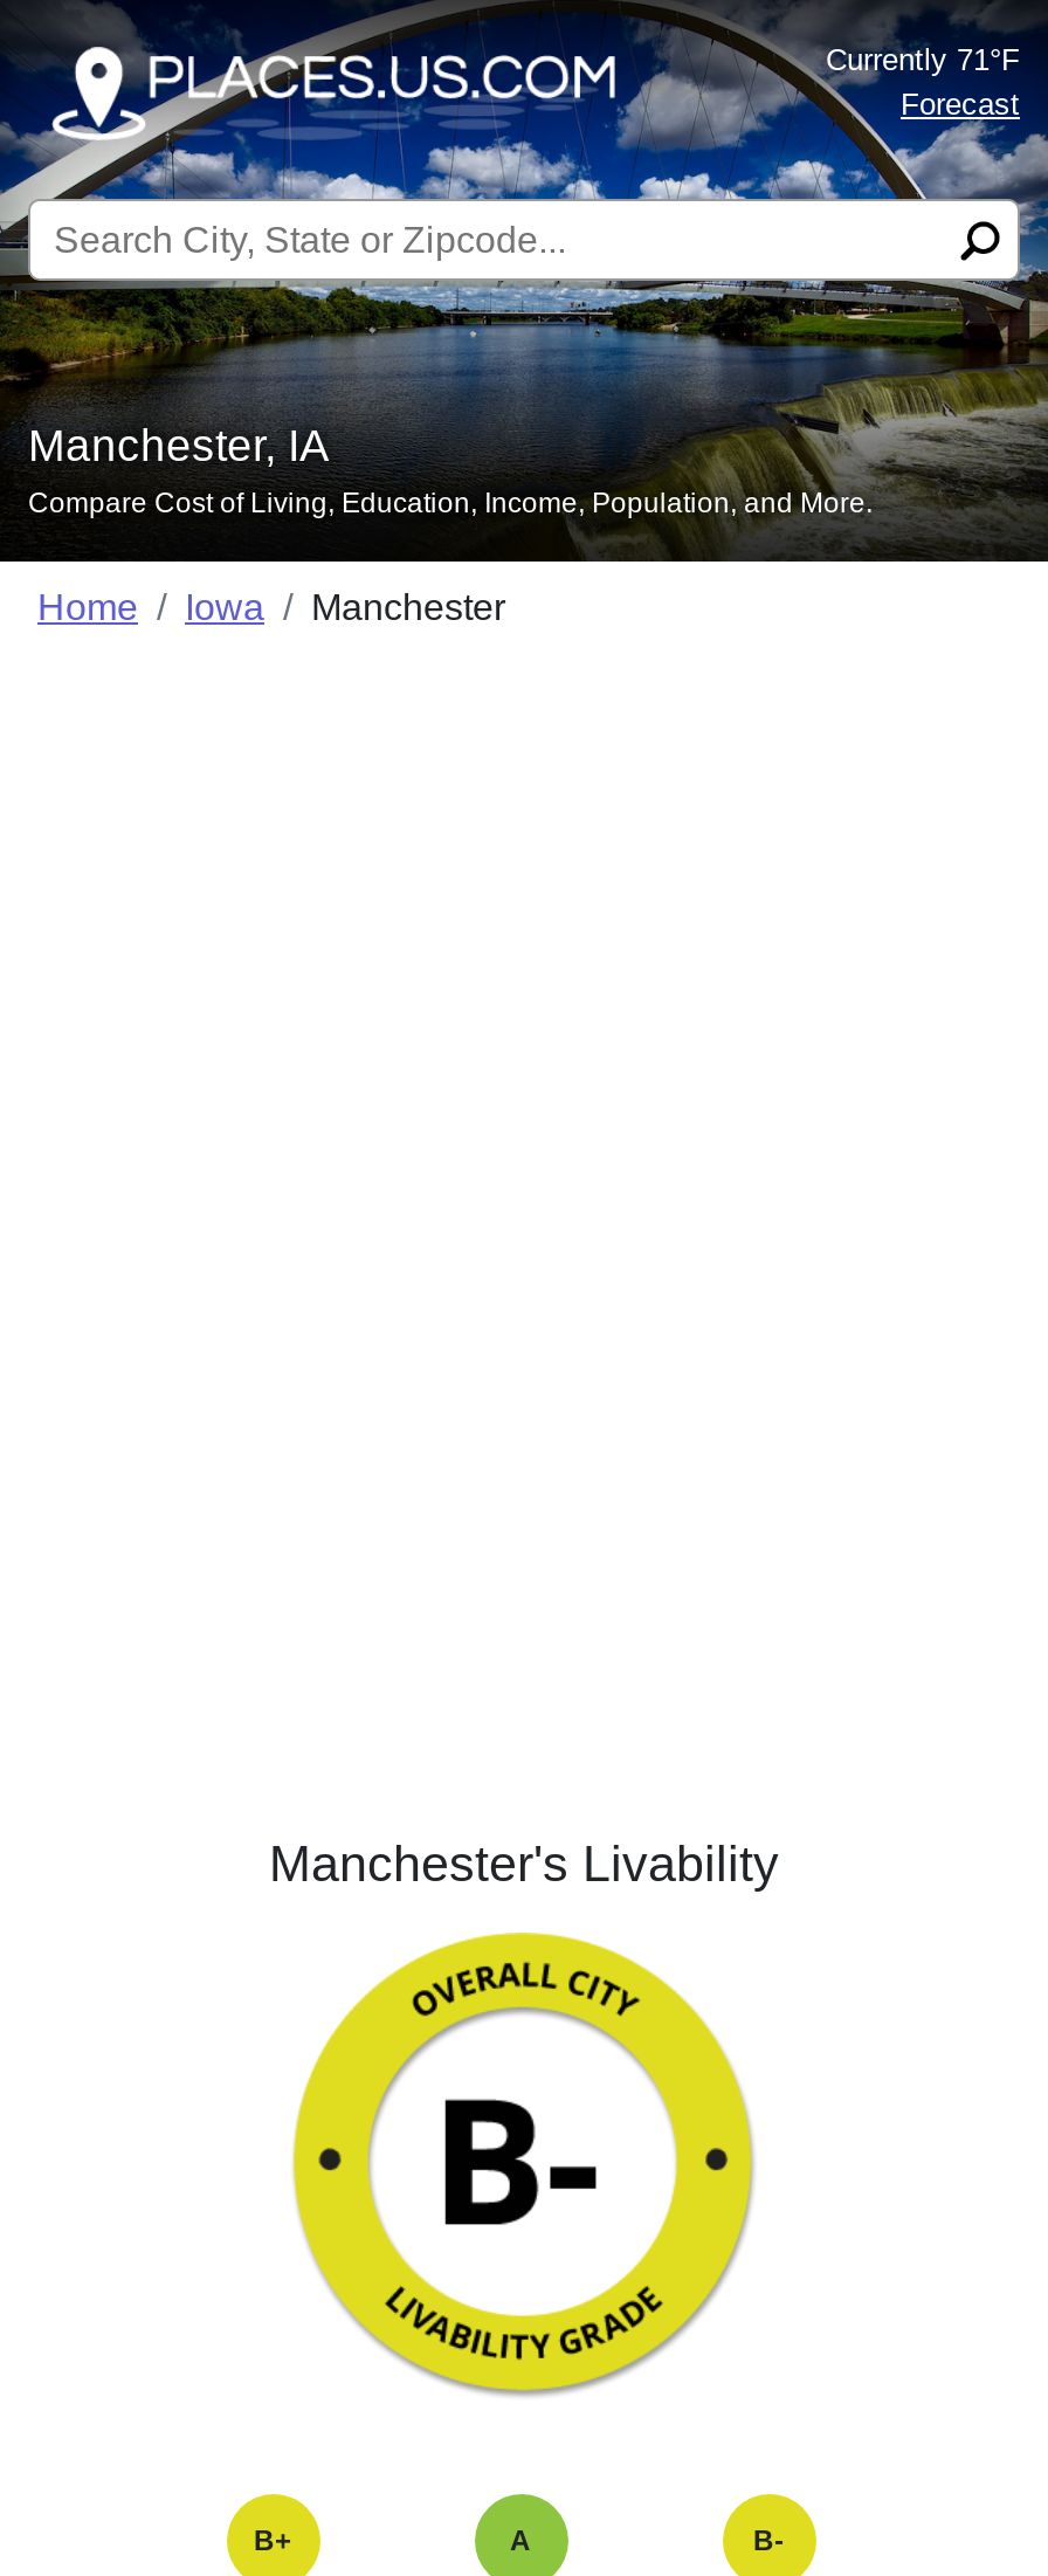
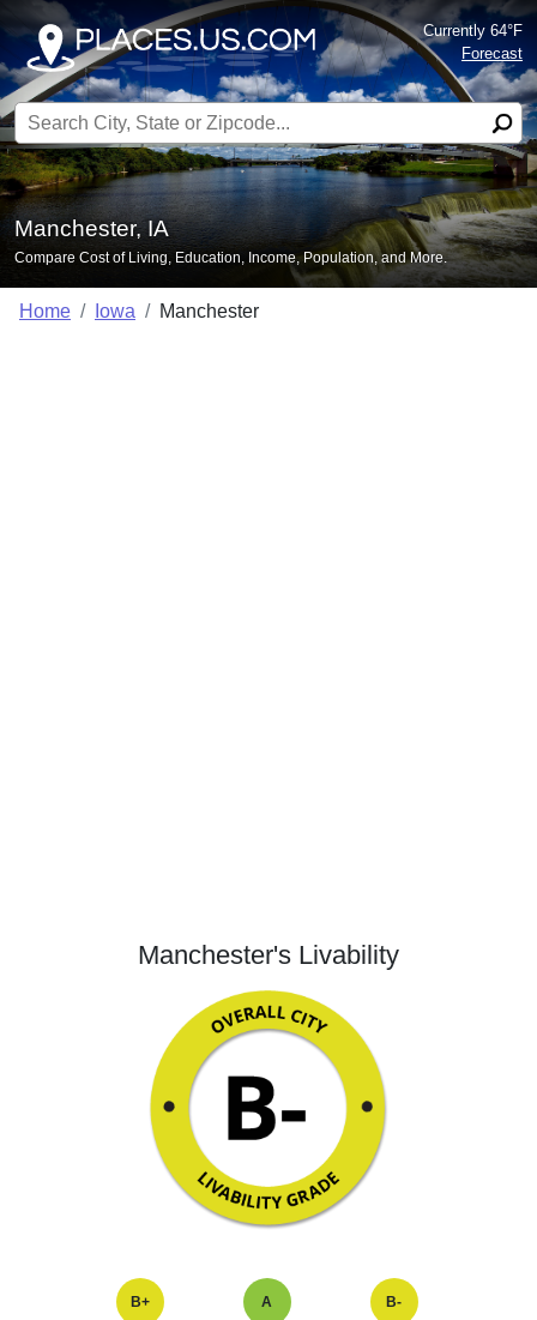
- Currently 71°F
+ Currently 64°F
